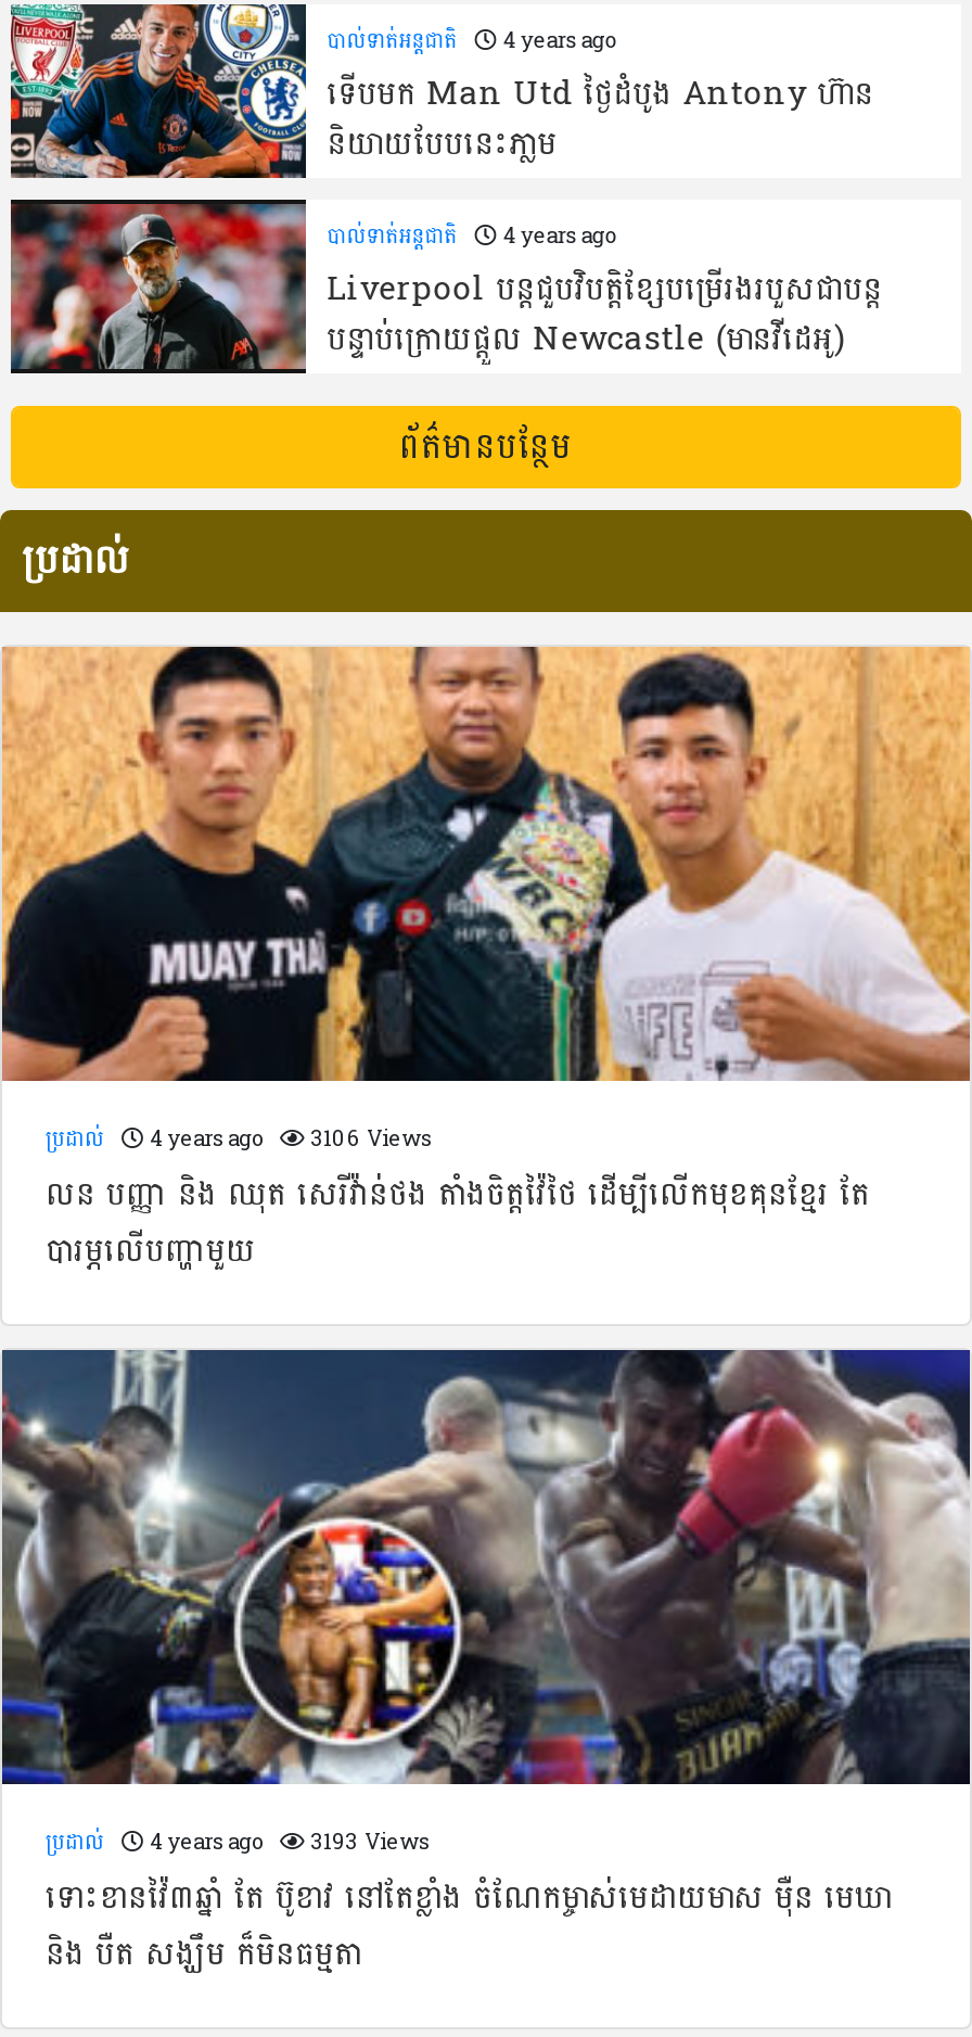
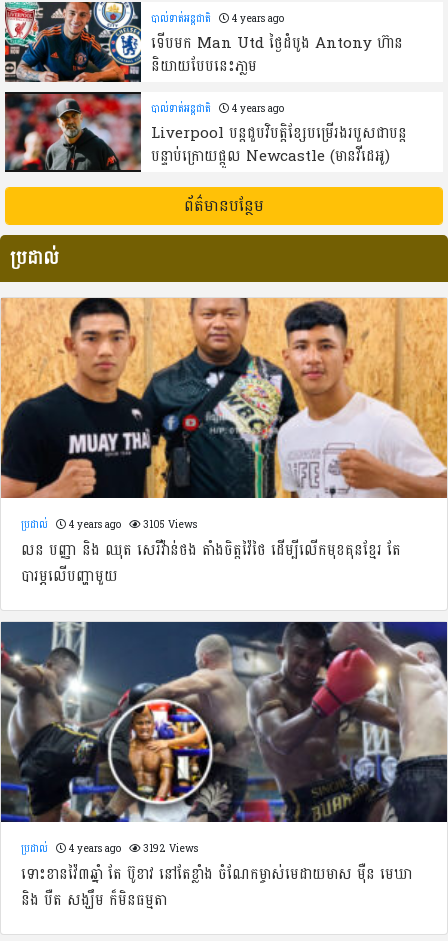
- 3106 Views
+ 3105 Views

- 3193 Views
+ 3192 Views
